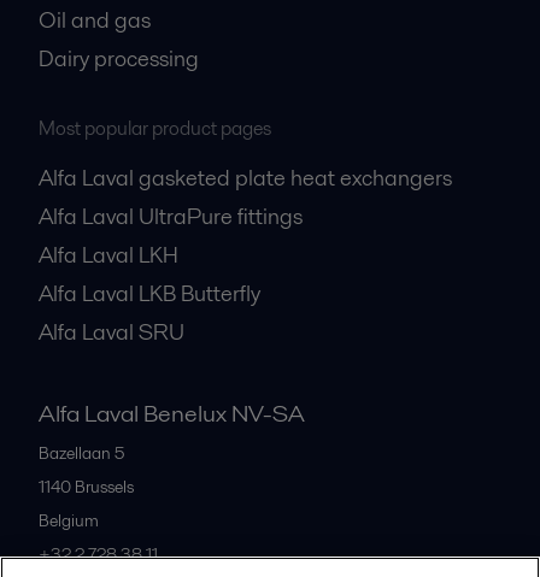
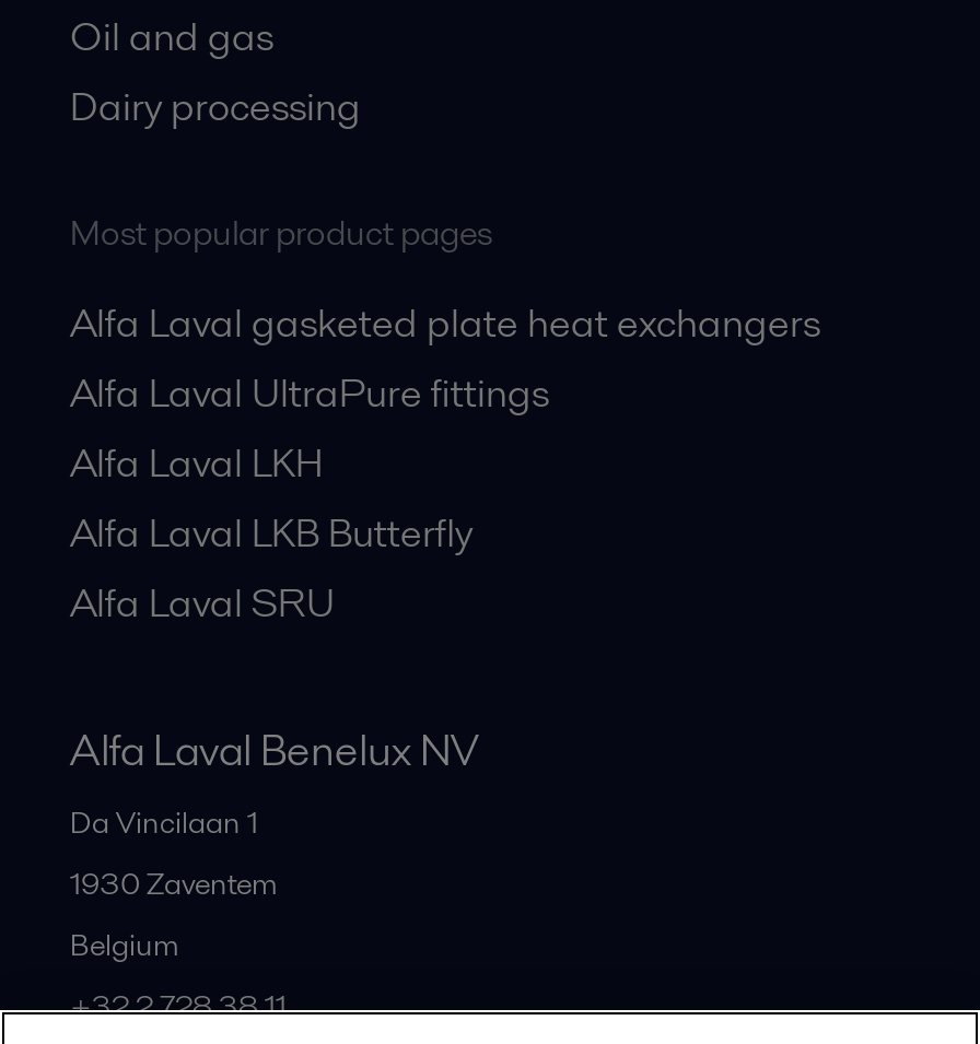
- Alfa Laval Benelux NV-SA
- Bazellaan 5
- 1140 Brussels
+ Alfa Laval Benelux NV
+ Da Vincilaan 1
+ 1930 Zaventem
